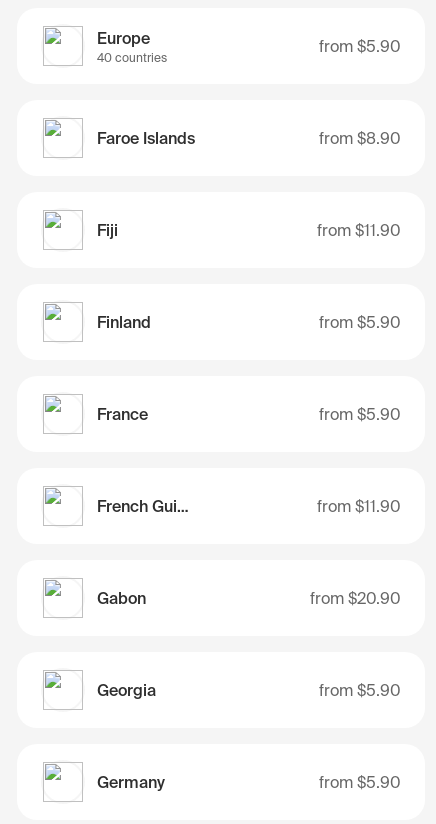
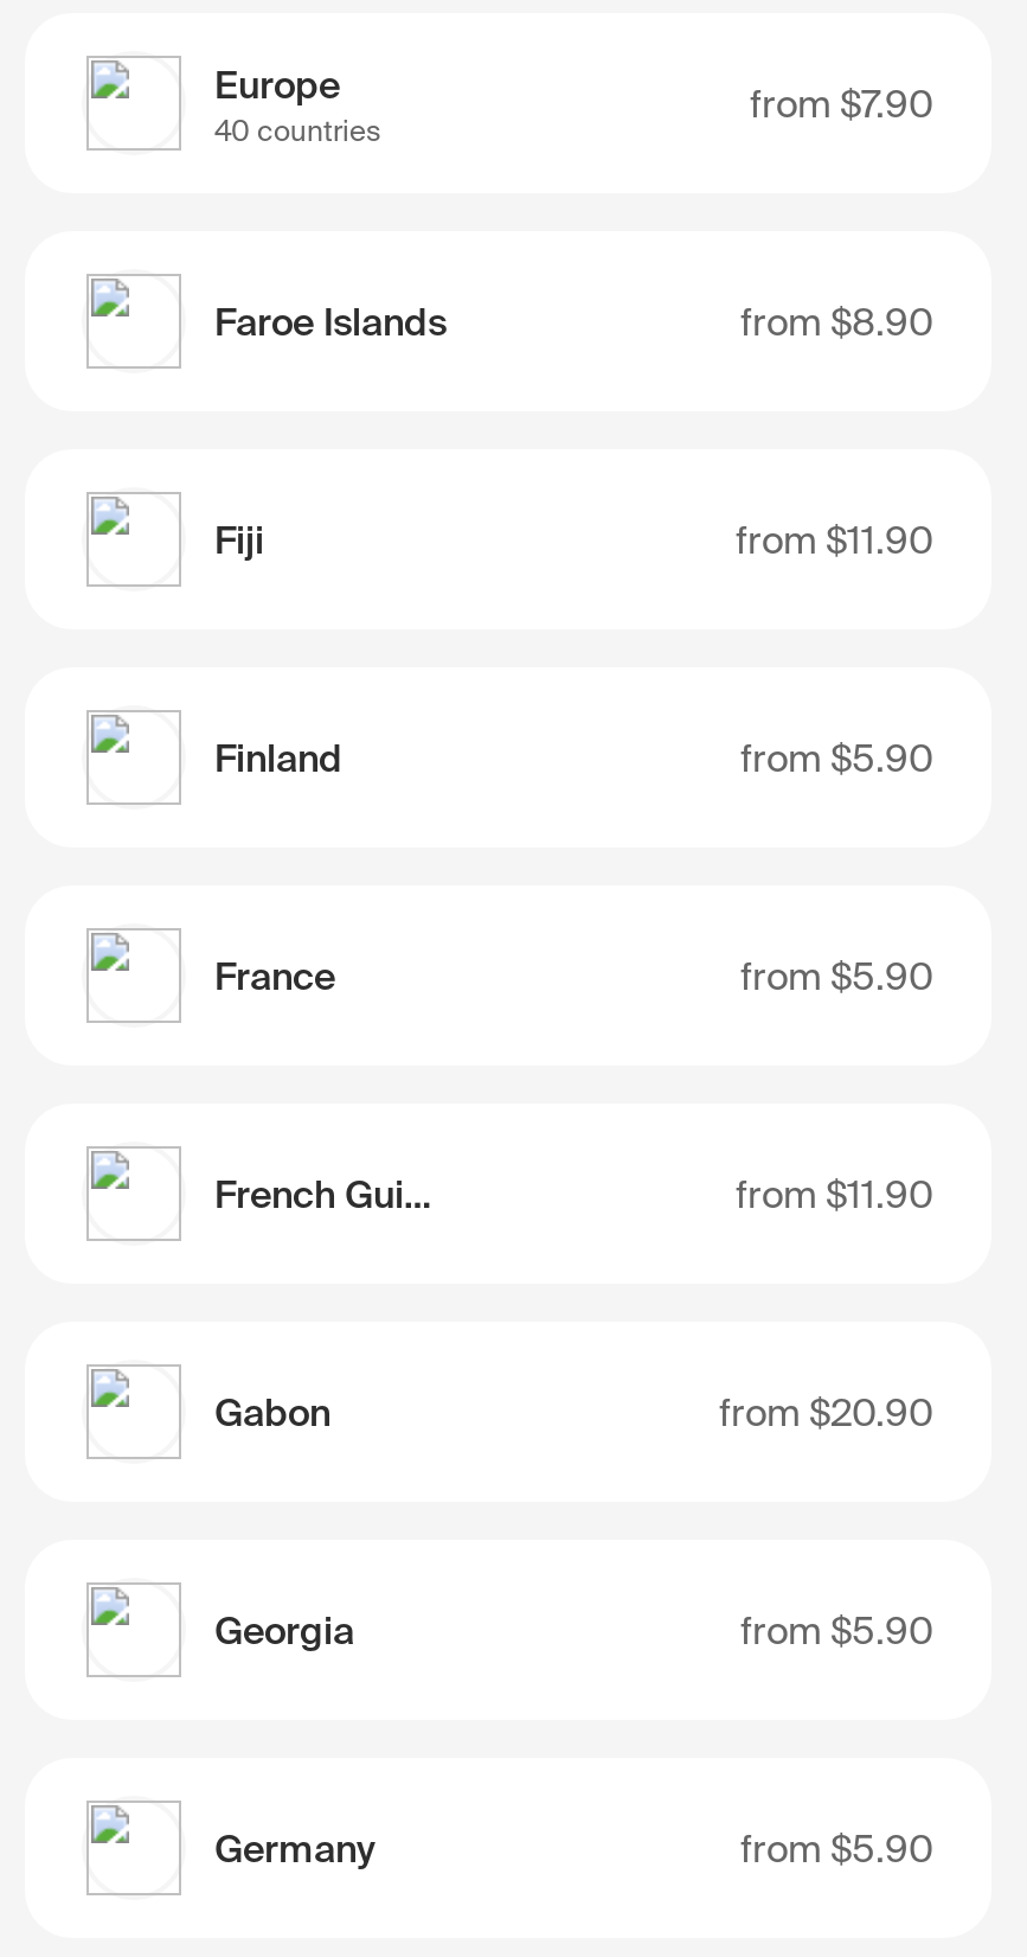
- from $5.90
+ from $7.90
